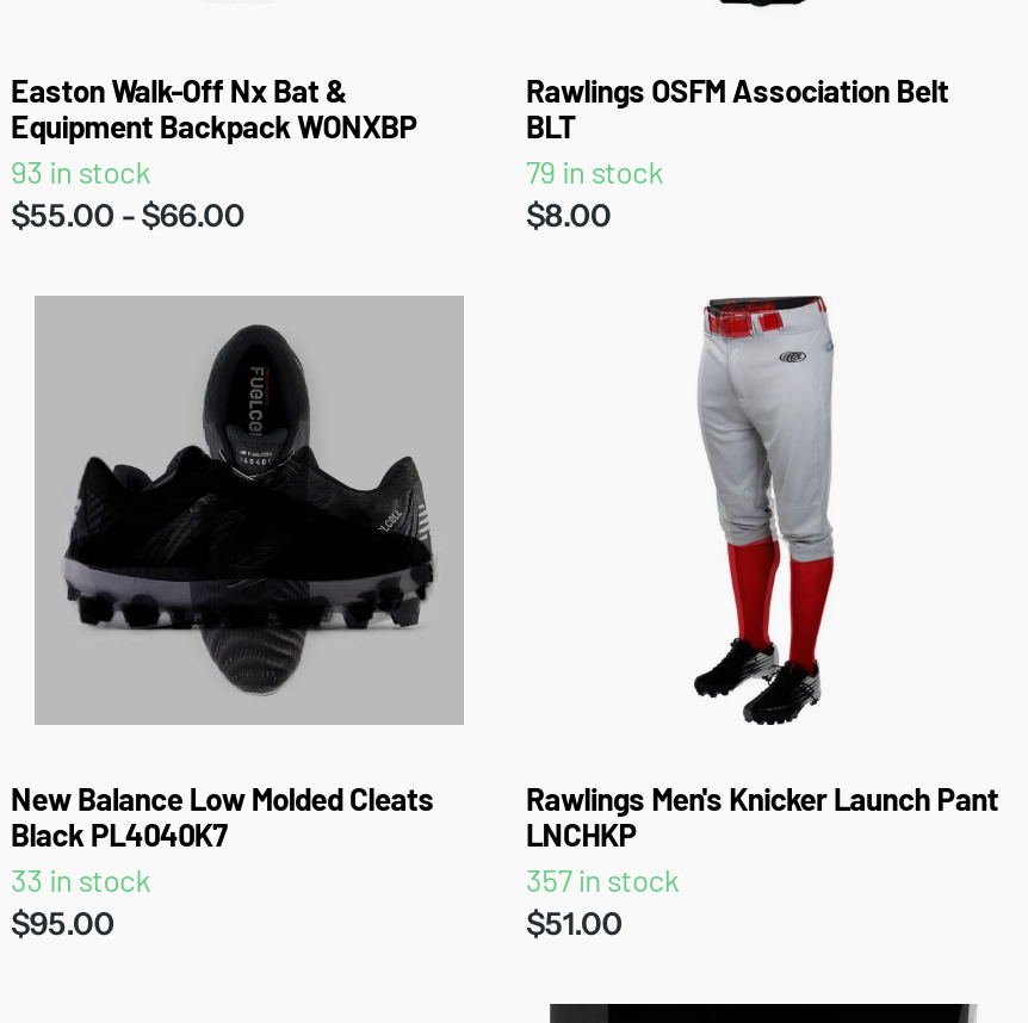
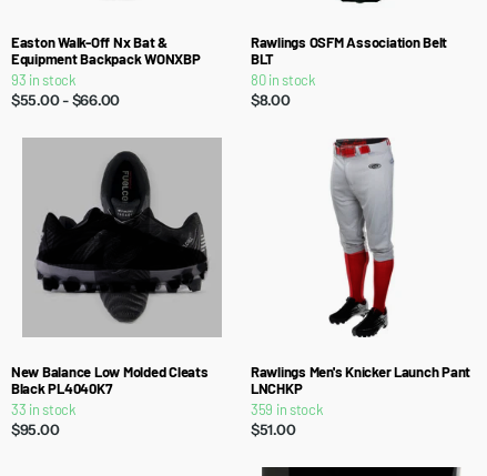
- 79 in stock
+ 80 in stock

- 357 in stock
+ 359 in stock
